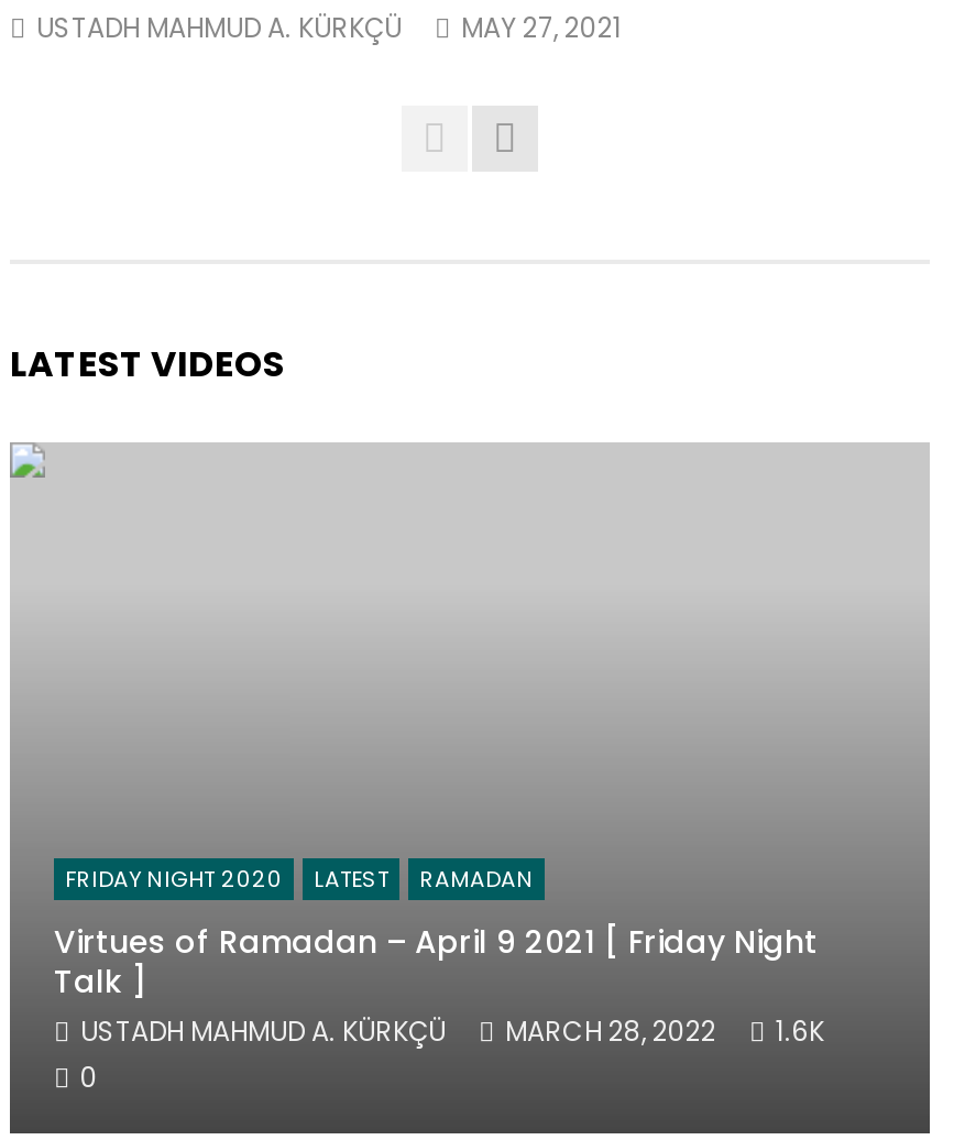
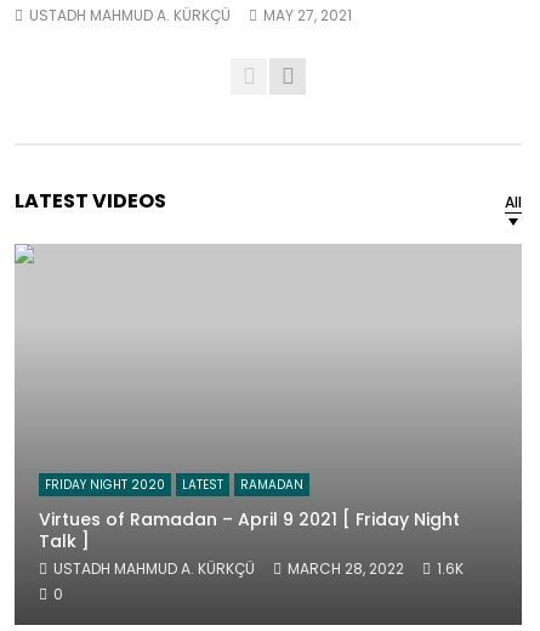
+ All
